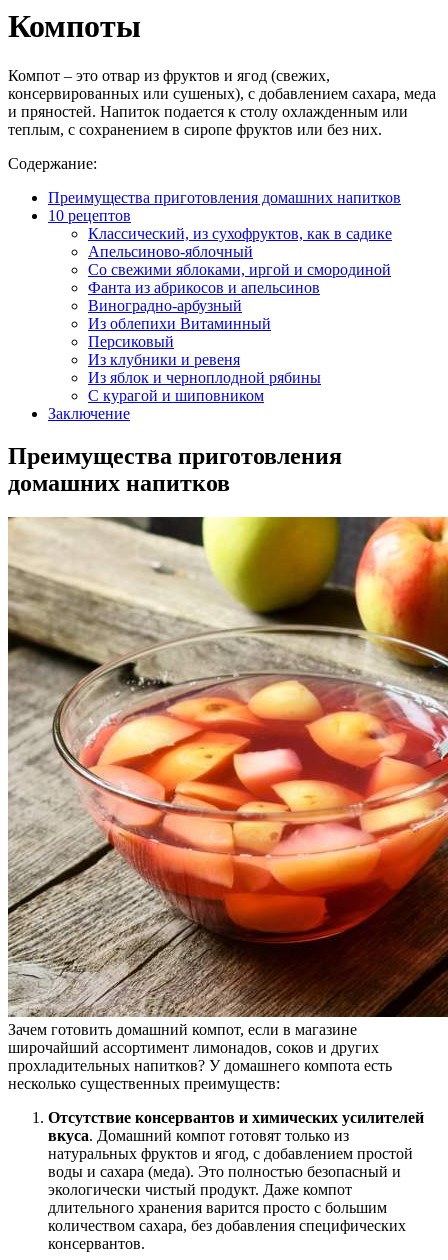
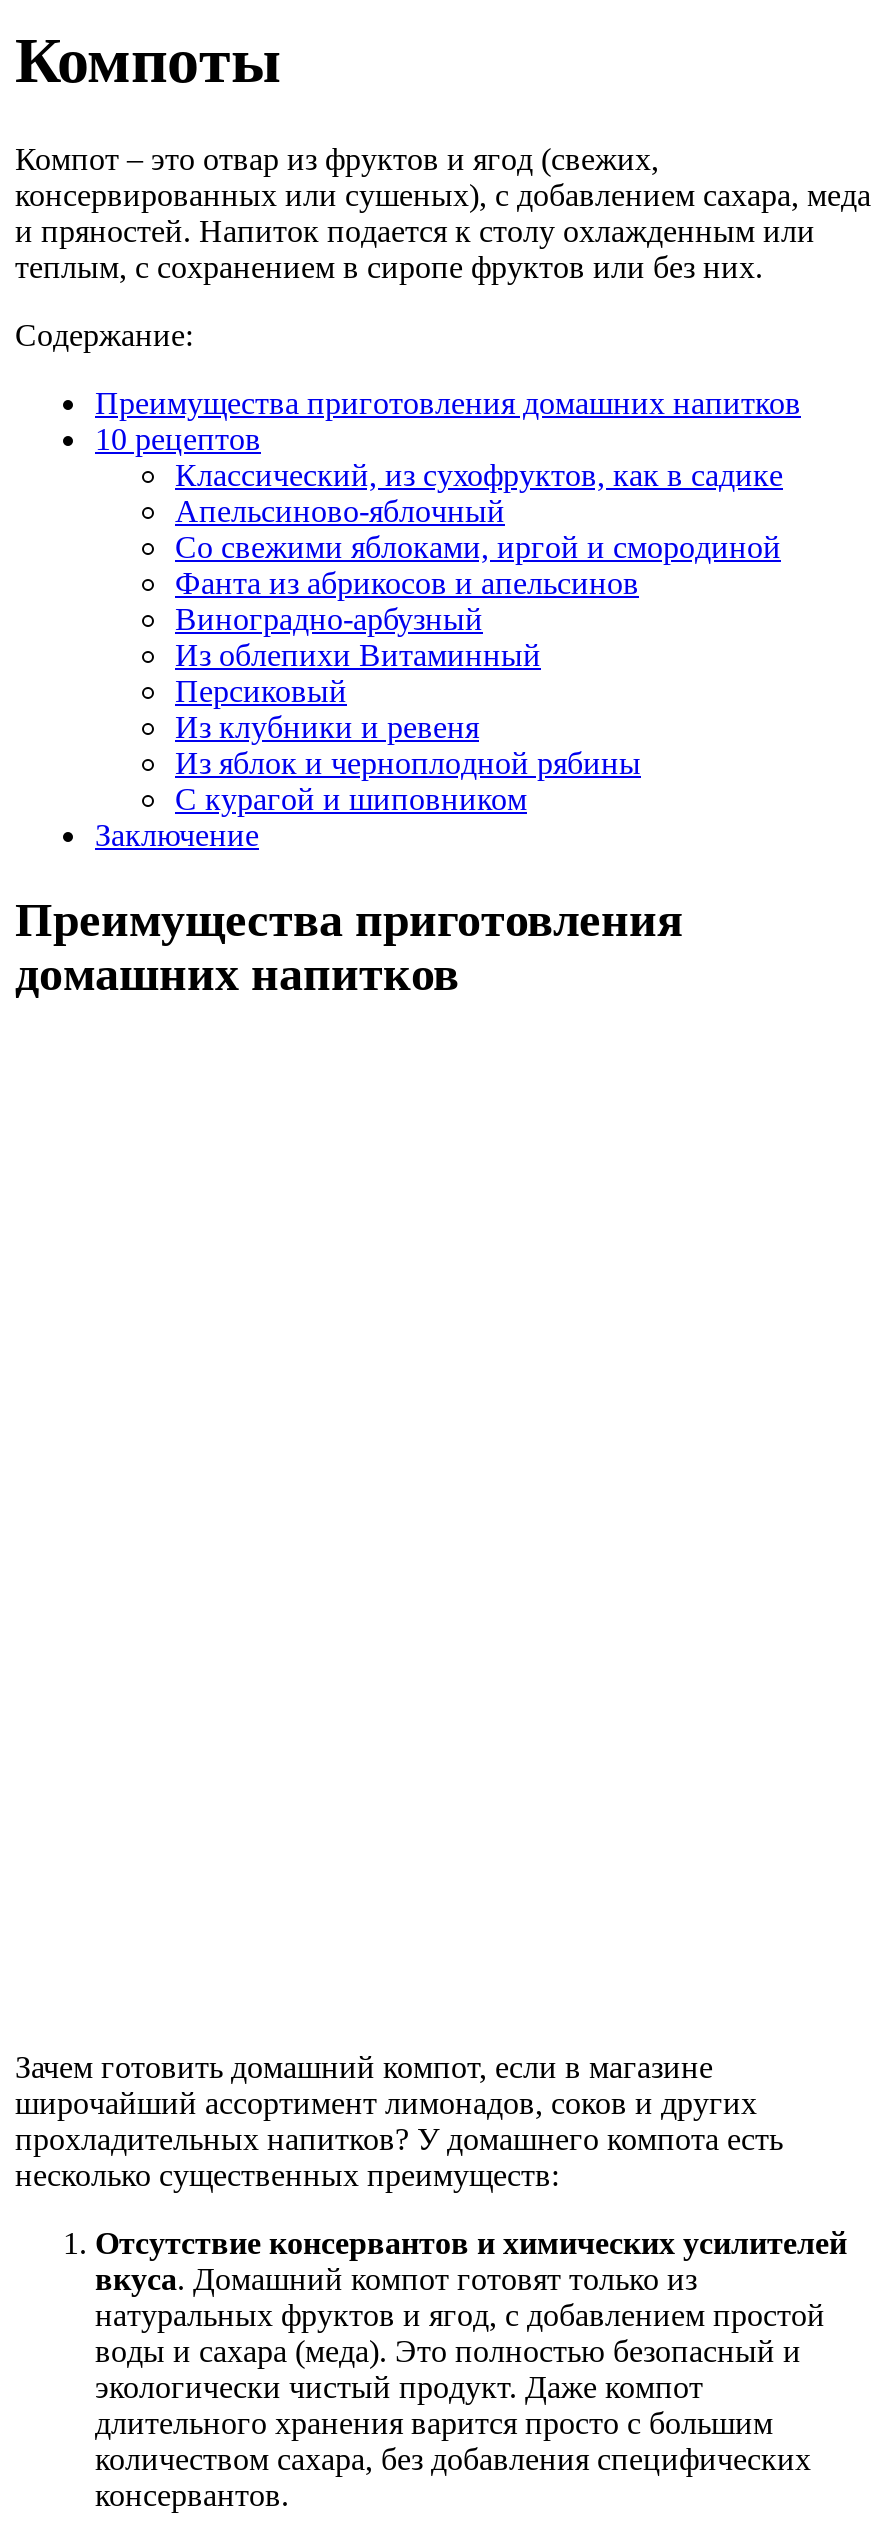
- [image]
